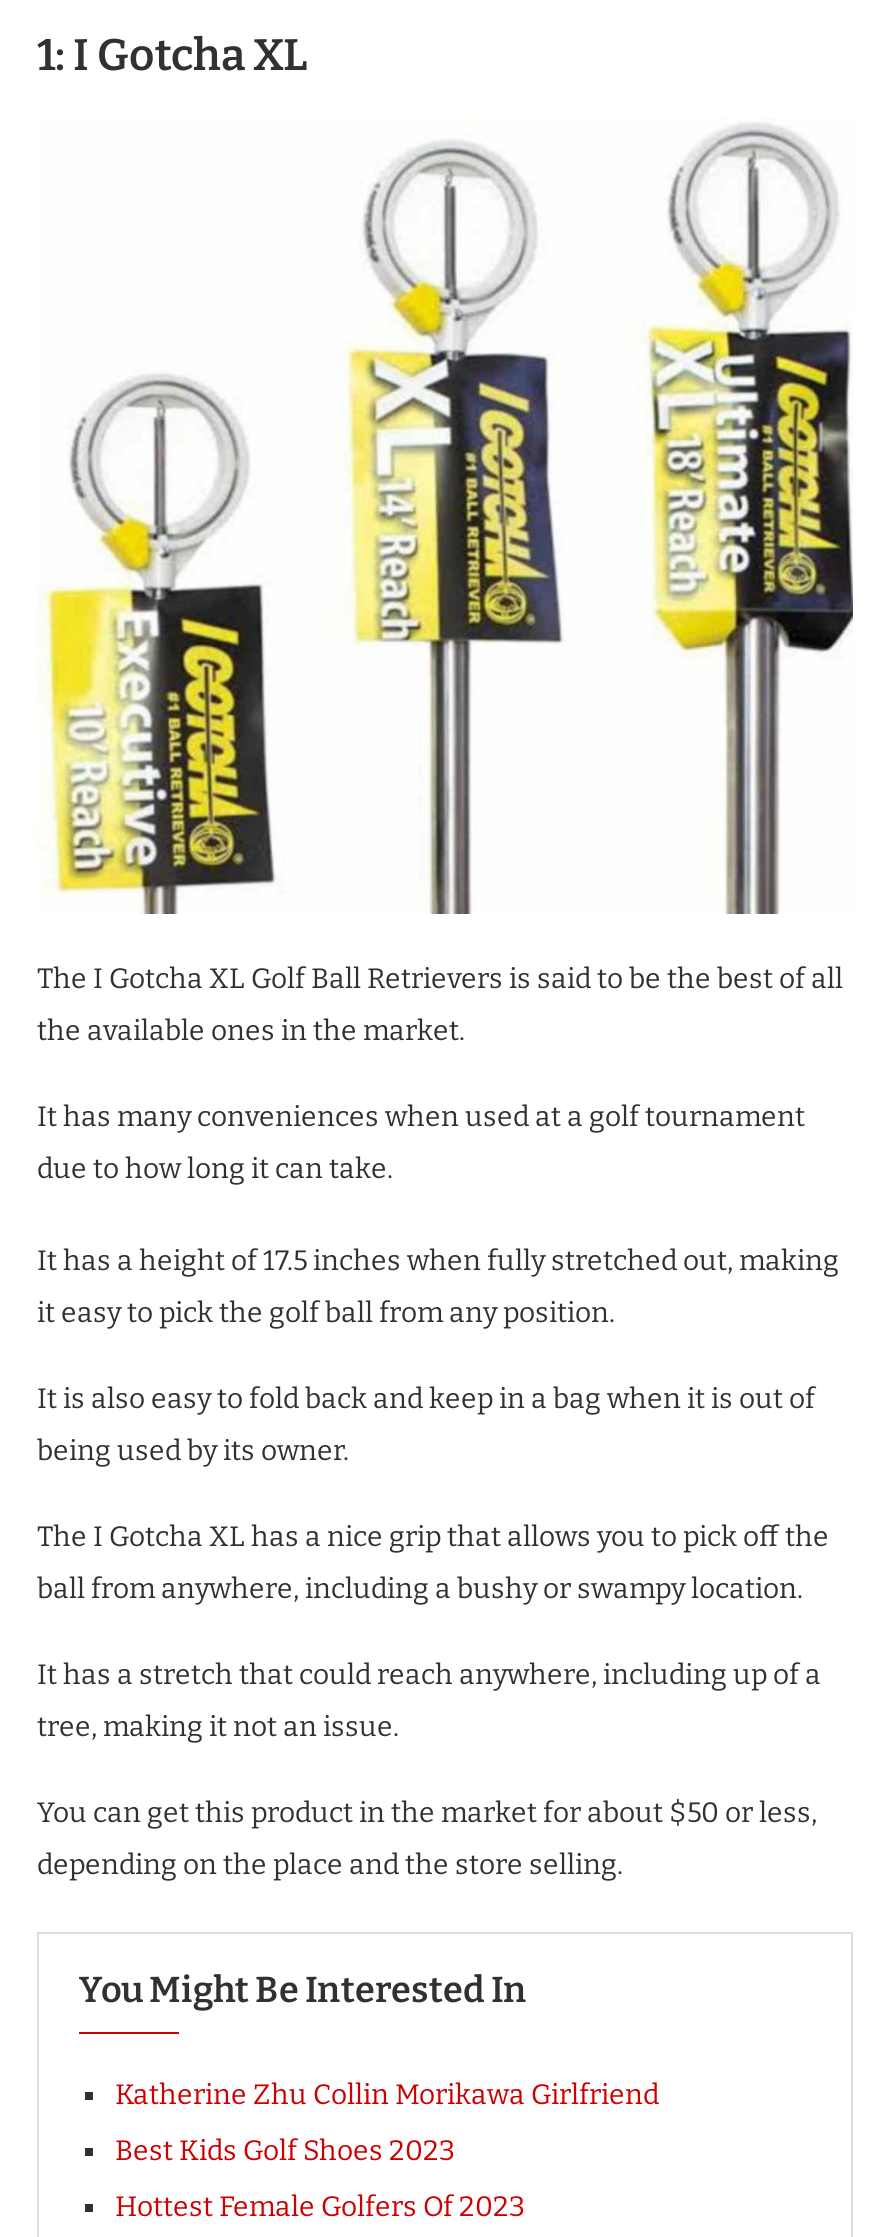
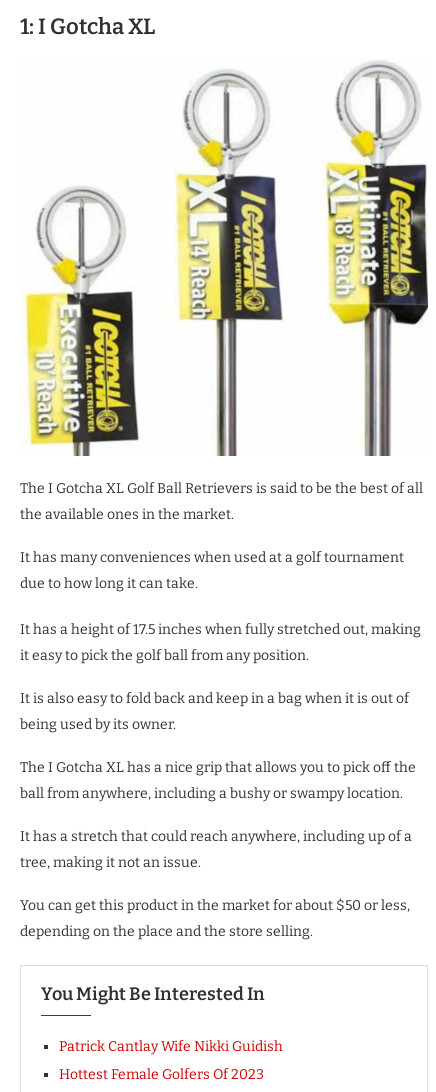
- Katherine Zhu Collin Morikawa Girlfriend
- Best Kids Golf Shoes 2023
+ Patrick Cantlay Wife Nikki Guidish
